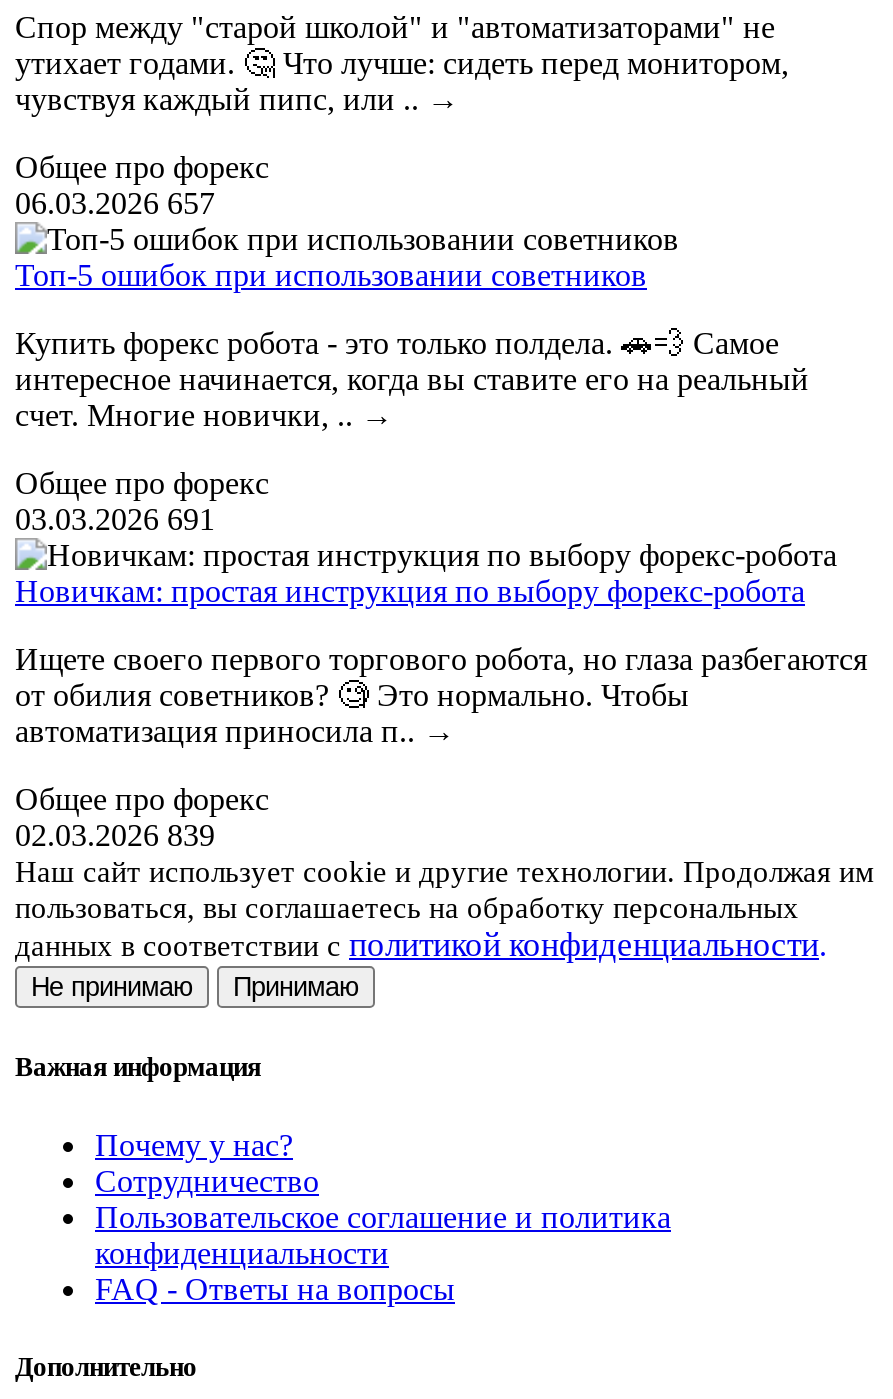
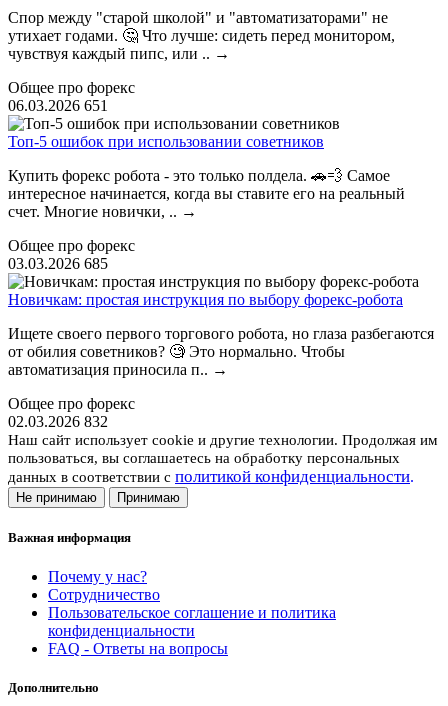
- 06.03.2026 657
+ 06.03.2026 651

- 03.03.2026 691
+ 03.03.2026 685

- 02.03.2026 839
+ 02.03.2026 832
